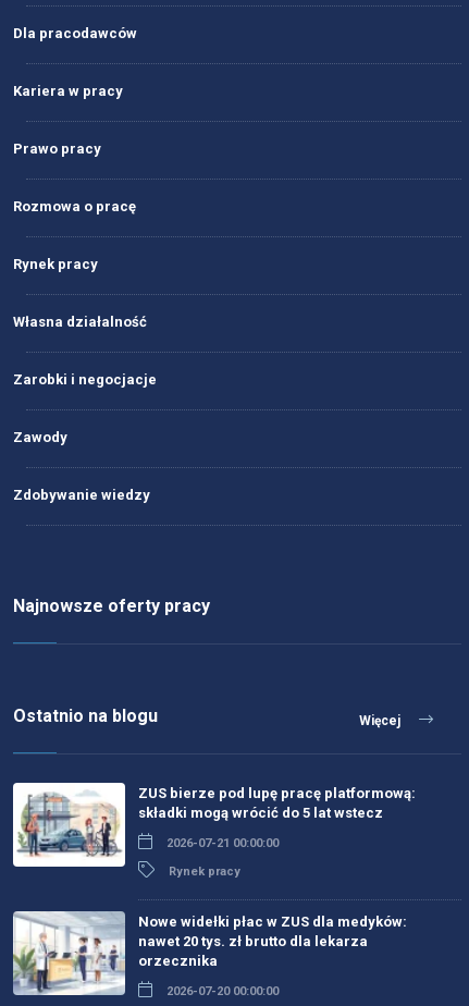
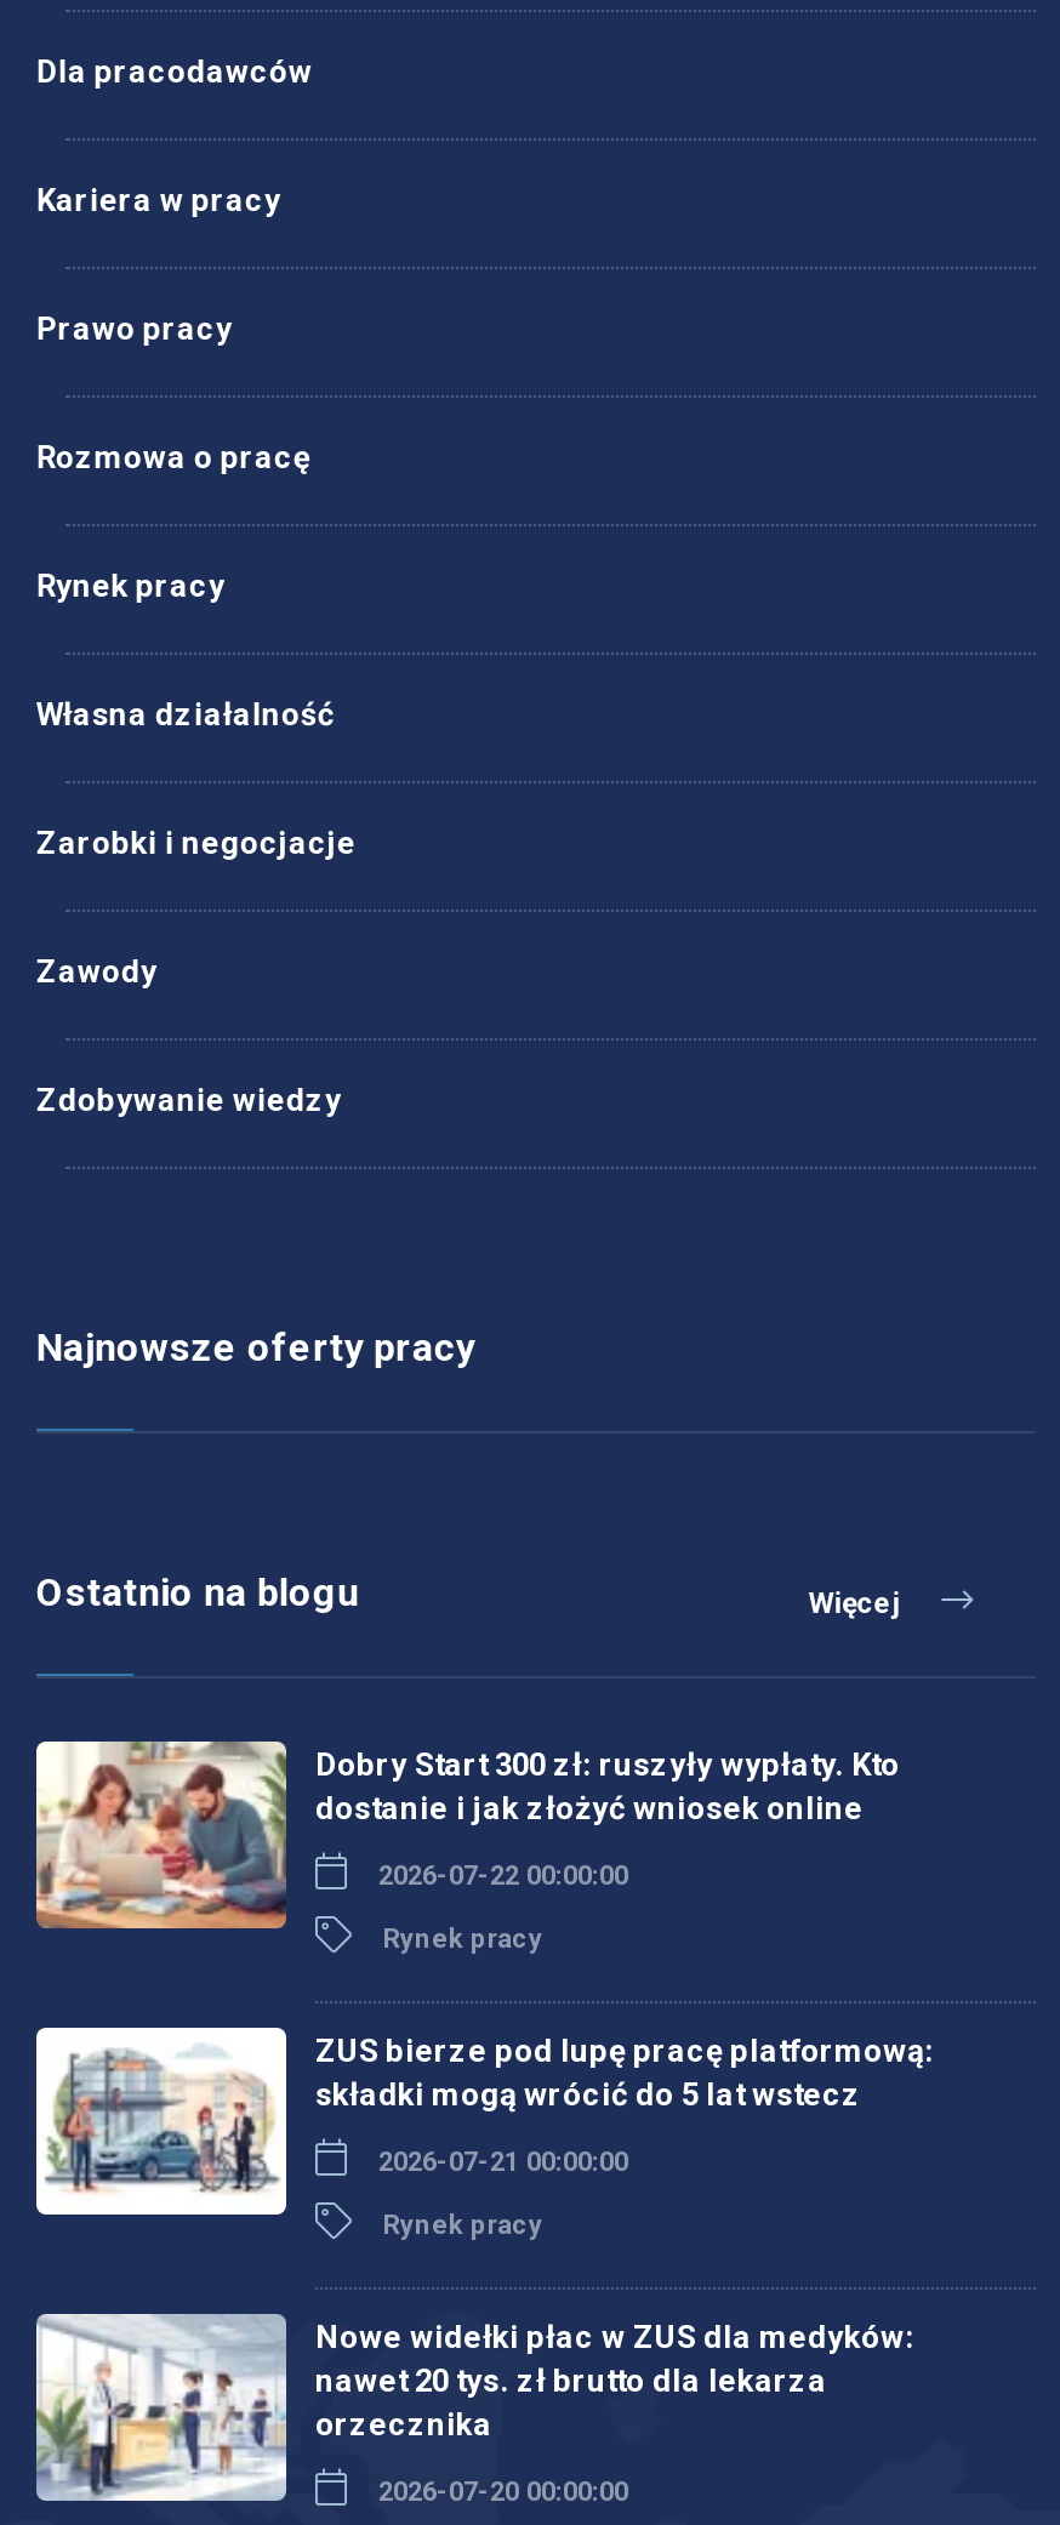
+ [image]
+ Dobry Start 300 zł: ruszyły wypłaty. Kto
+ dostanie i jak złożyć wniosek online
+ 2026-07-22 00:00:00
+ Rynek pracy
